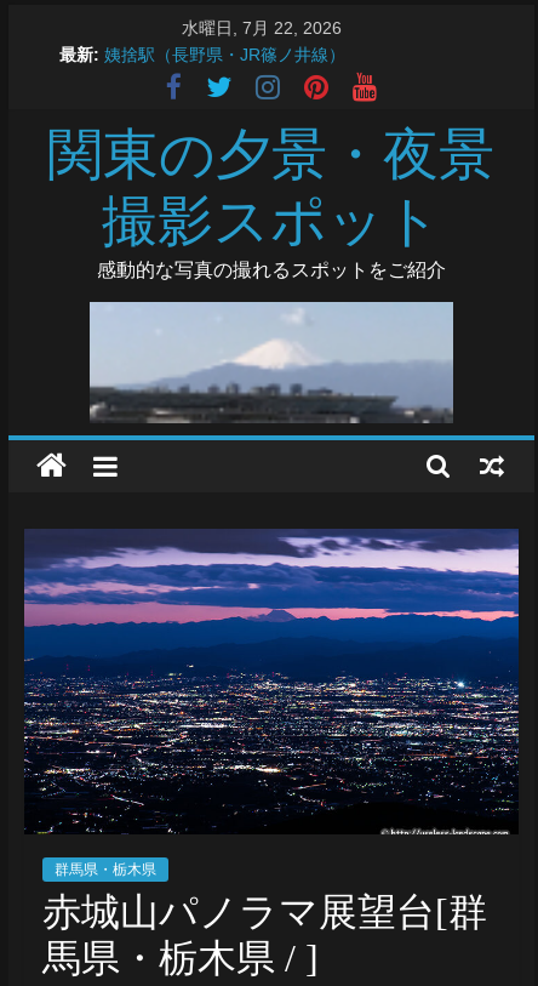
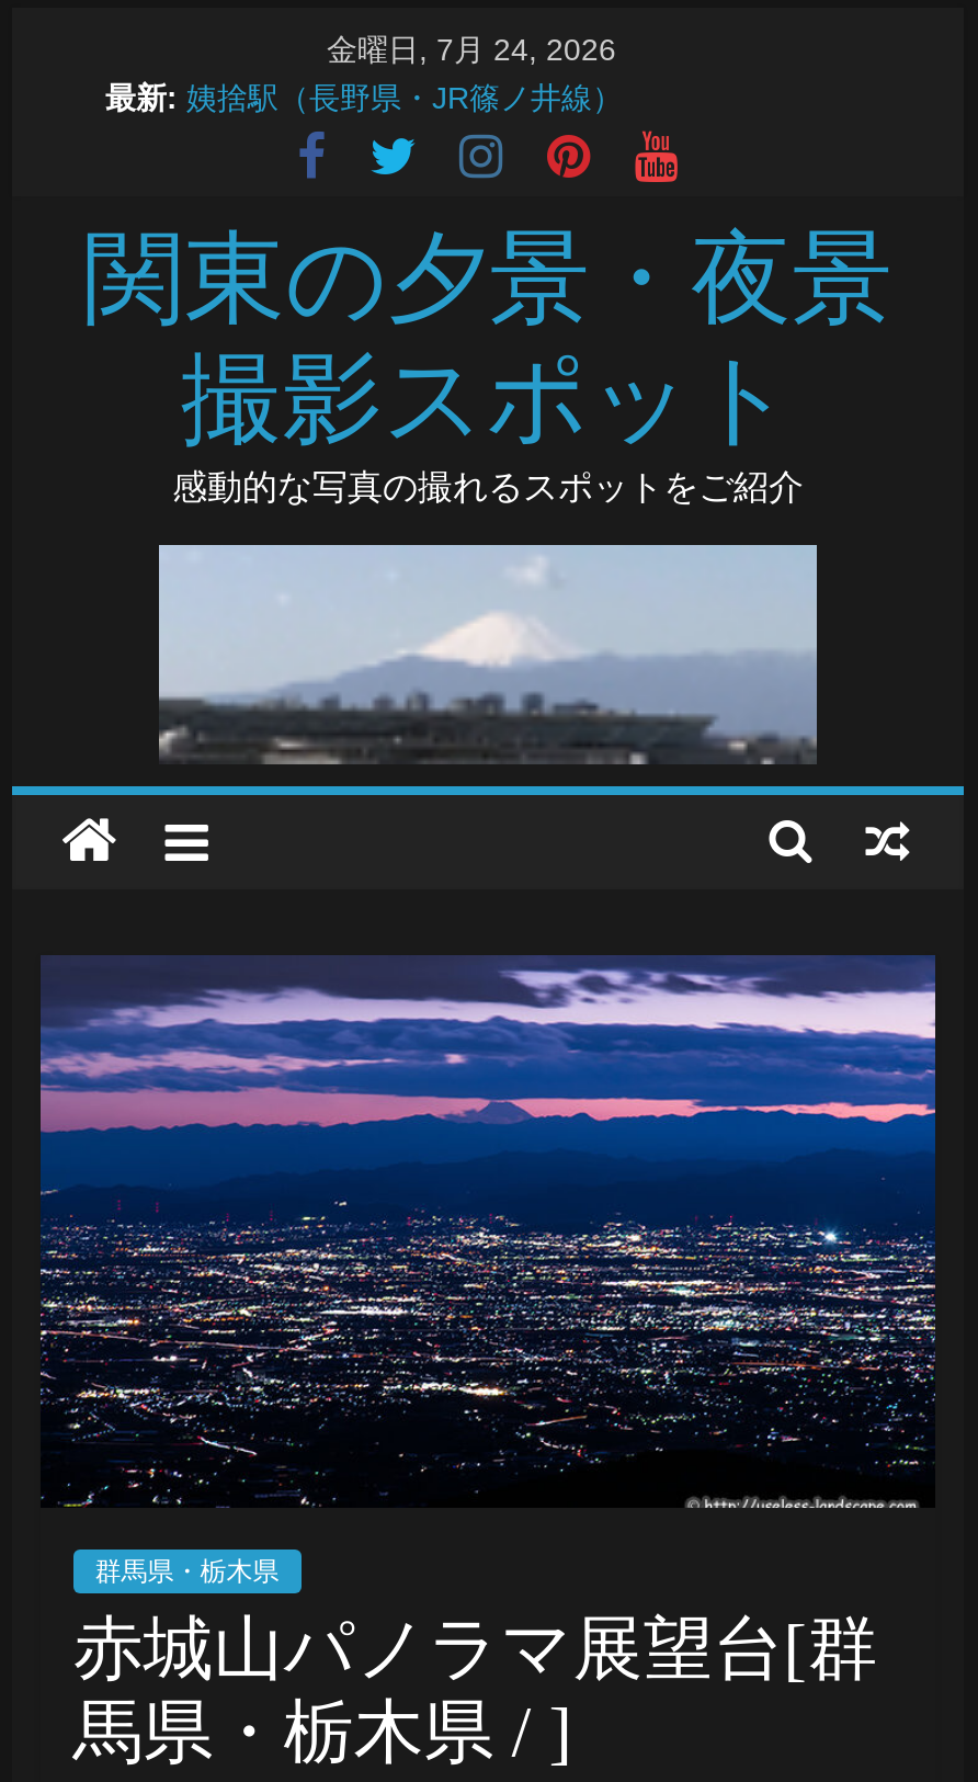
- 水曜日, 7月 22, 2026
+ 金曜日, 7月 24, 2026
